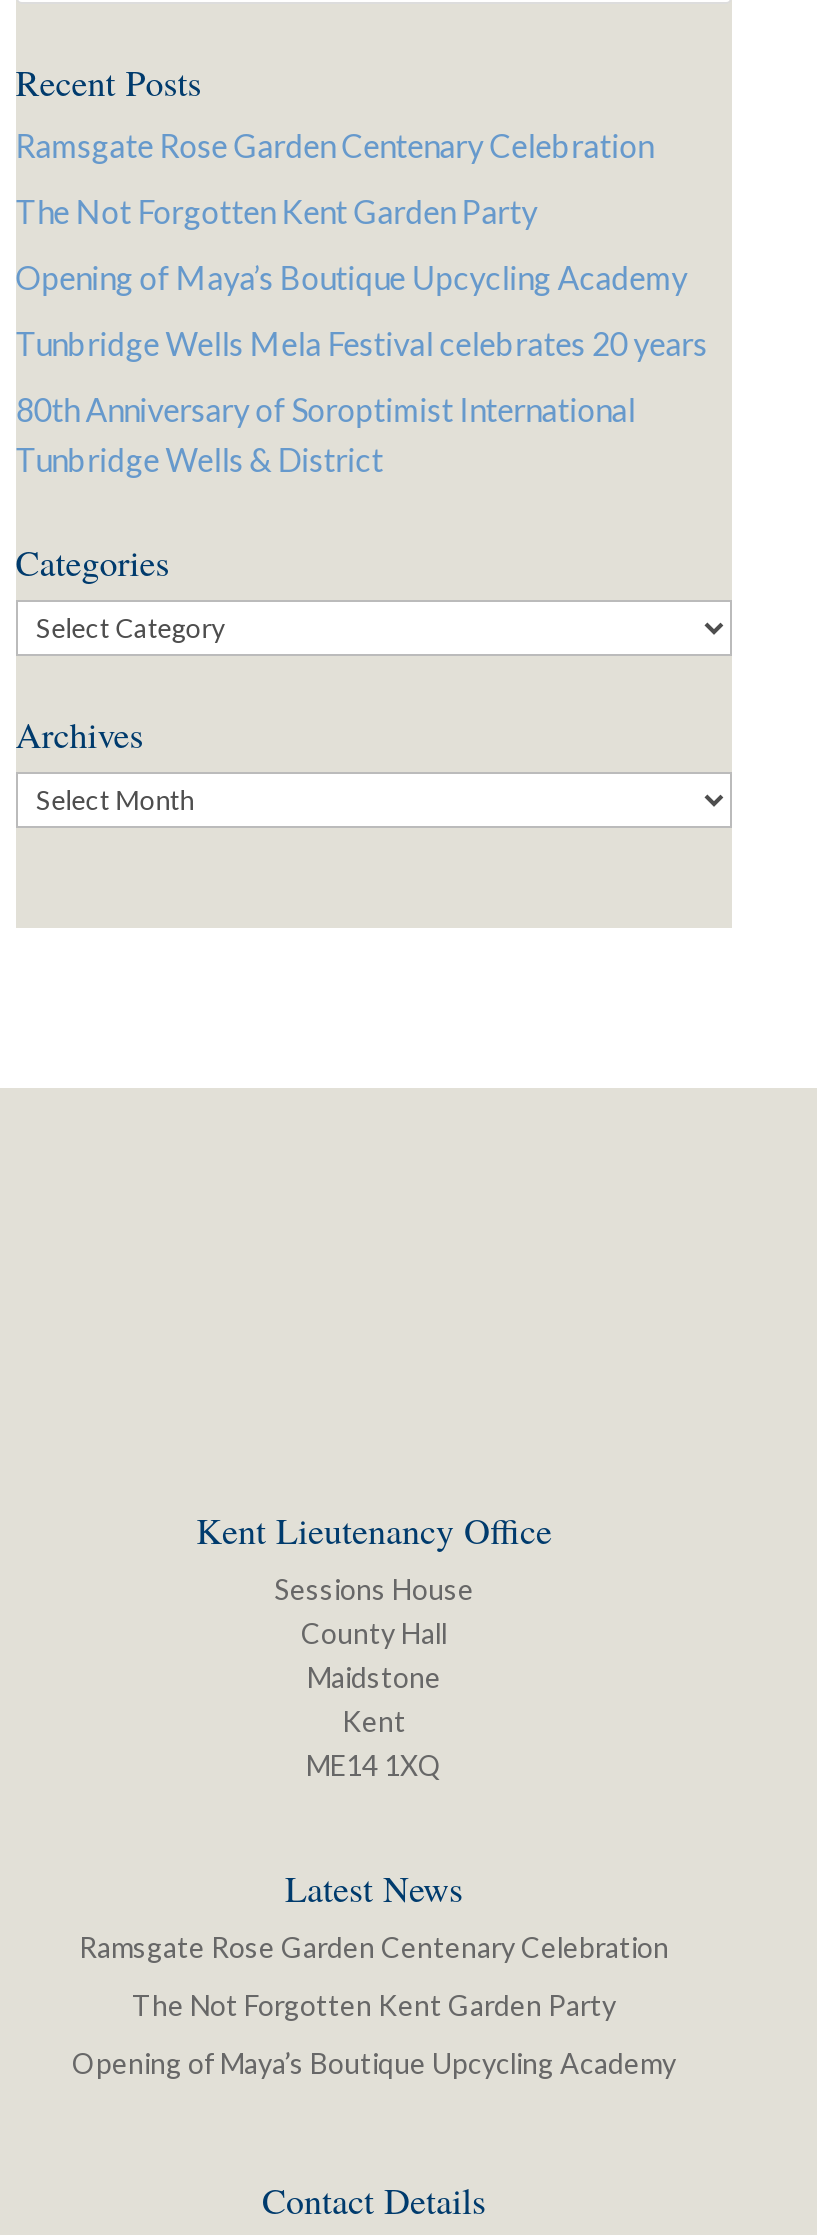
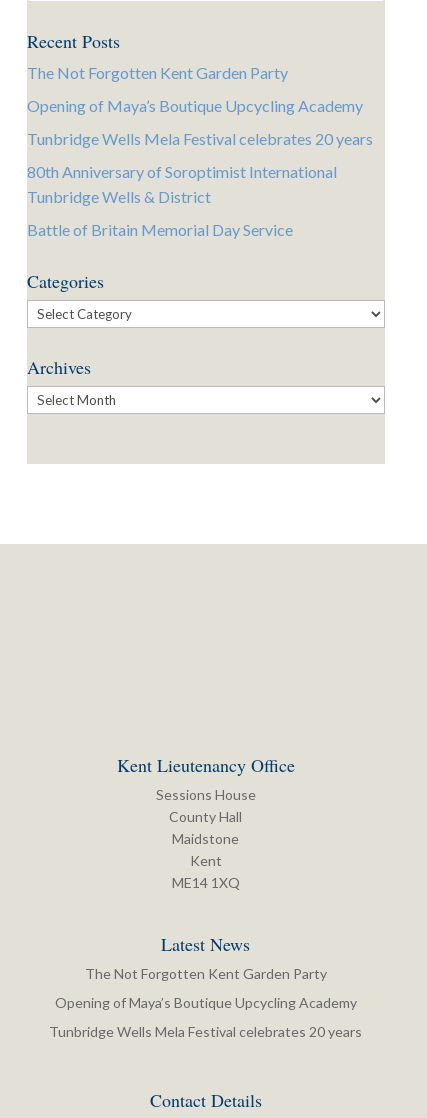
- Ramsgate Rose Garden Centenary Celebration

moved up: The Not Forgotten Kent Garden Party | Opening of Maya’s Boutique Upcycling Academy | Tunbridge Wells Mela Festival celebrates 20 years | 80th Anniversary of Soroptimist International | Tunbridge Wells & District

+ Battle of Britain Memorial Day Service

- Ramsgate Rose Garden Centenary Celebration

moved up: The Not Forgotten Kent Garden Party | Opening of Maya’s Boutique Upcycling Academy

+ Tunbridge Wells Mela Festival celebrates 20 years
